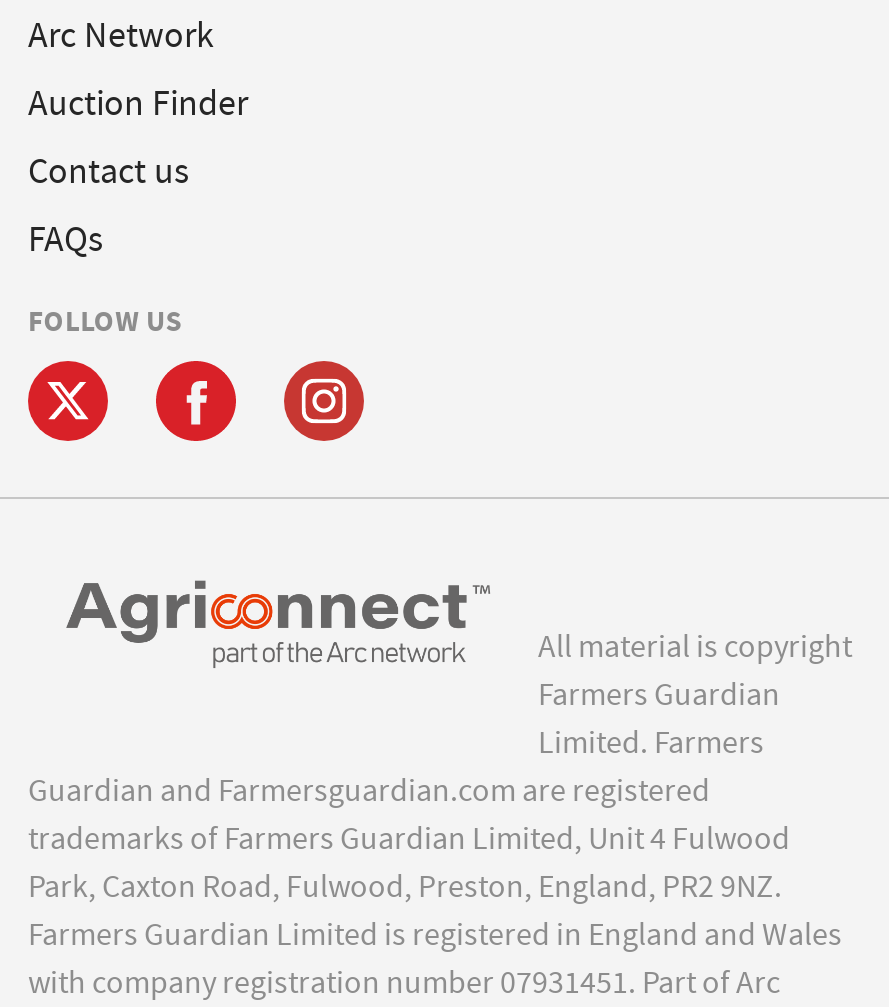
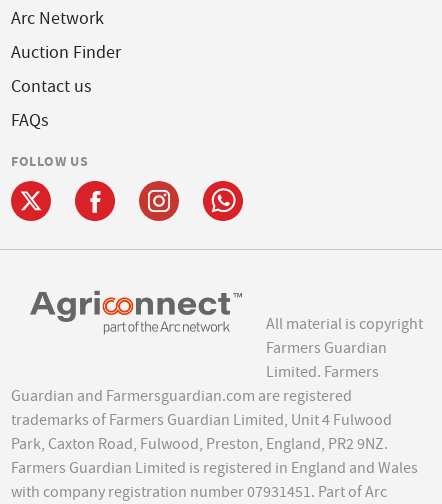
+ [image]
